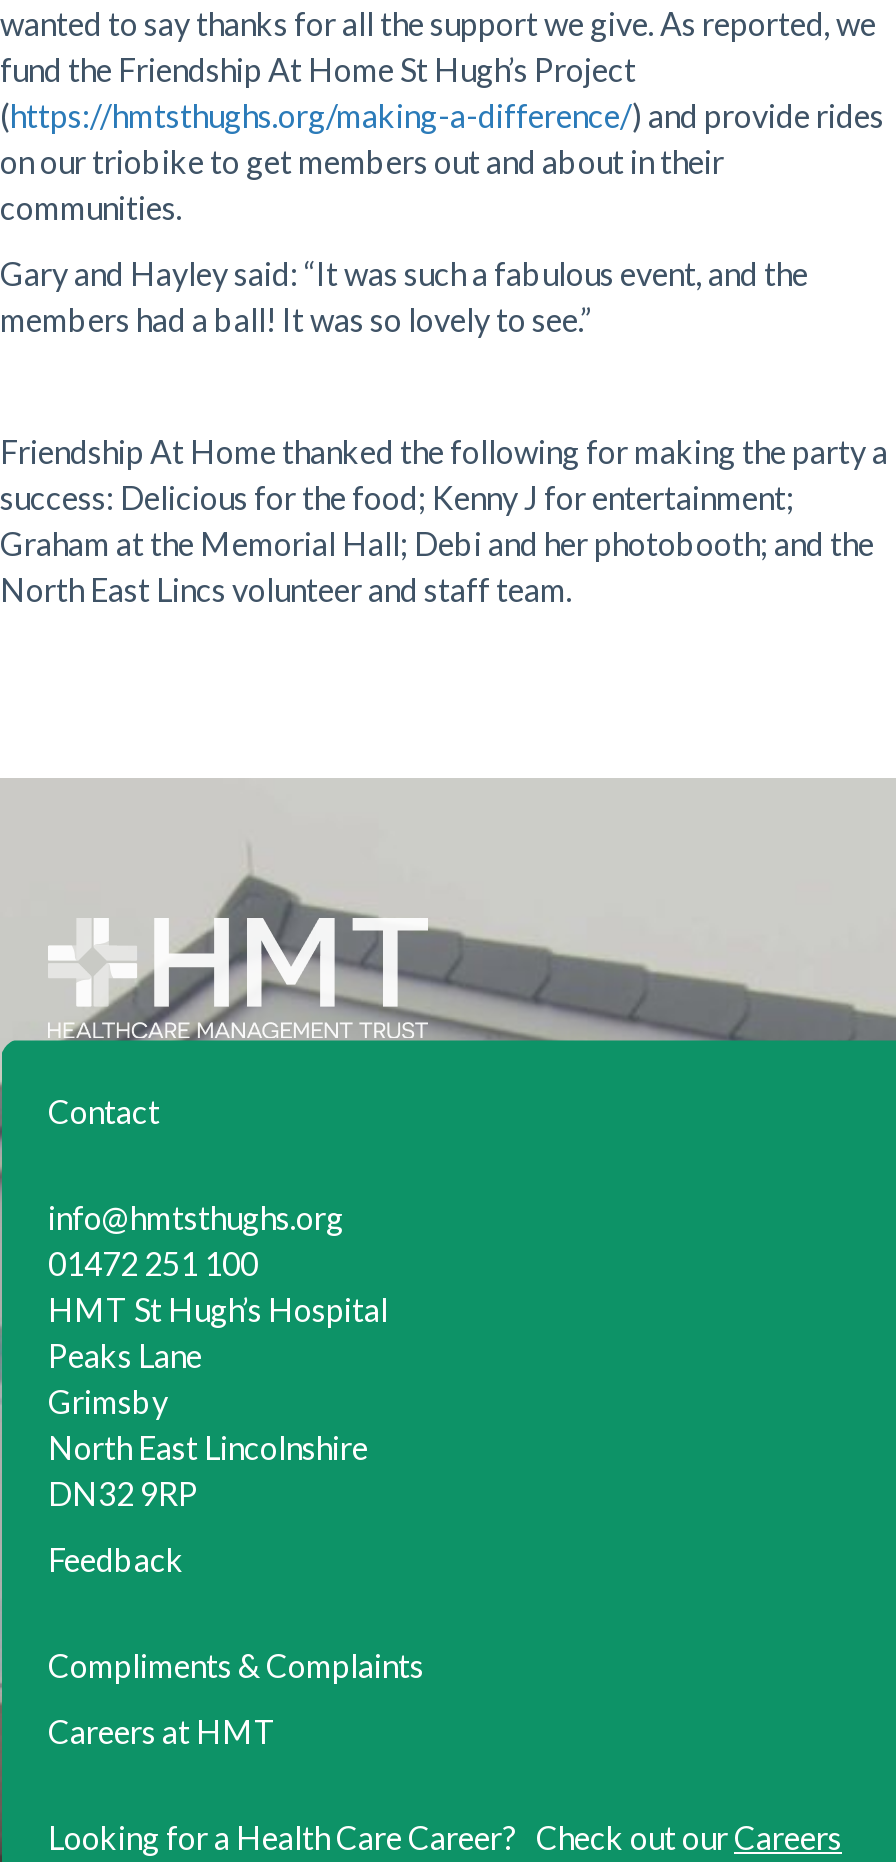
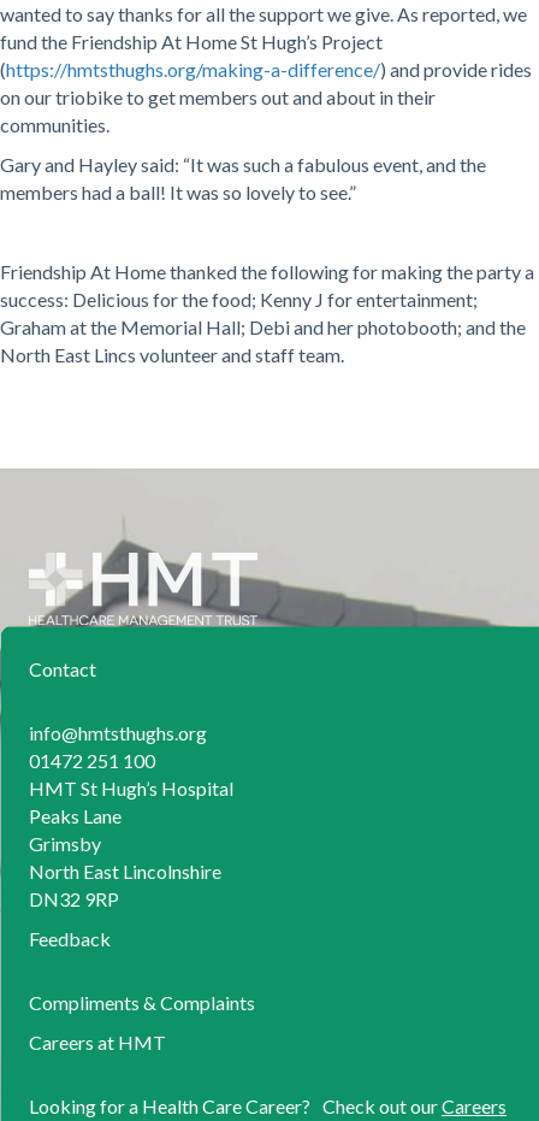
- [image]
+ [image]
